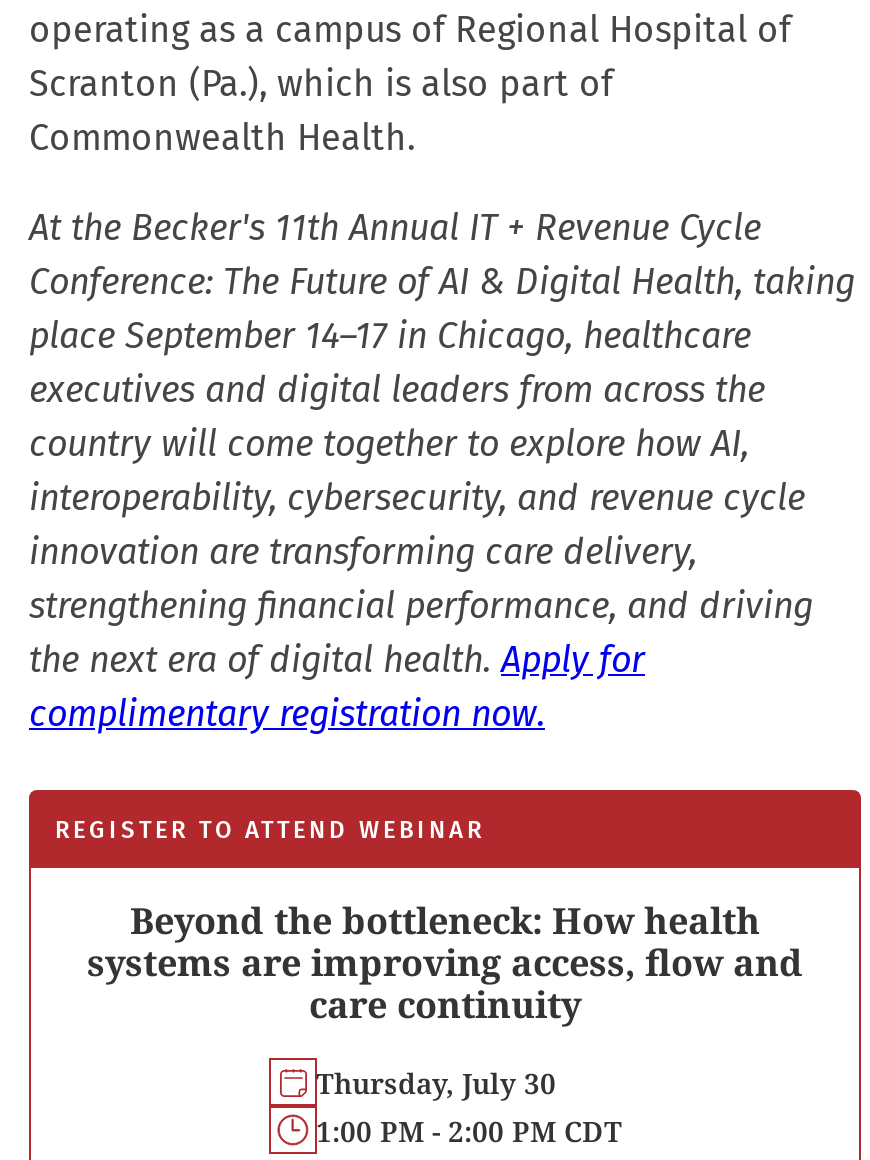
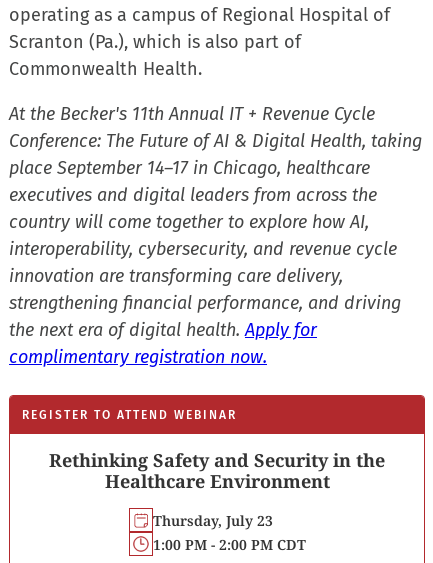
- Beyond the bottleneck: How health
- systems are improving access, flow and
- care continuity
+ Rethinking Safety and Security in the
+ Healthcare Environment

- Thursday, July 30
+ Thursday, July 23
